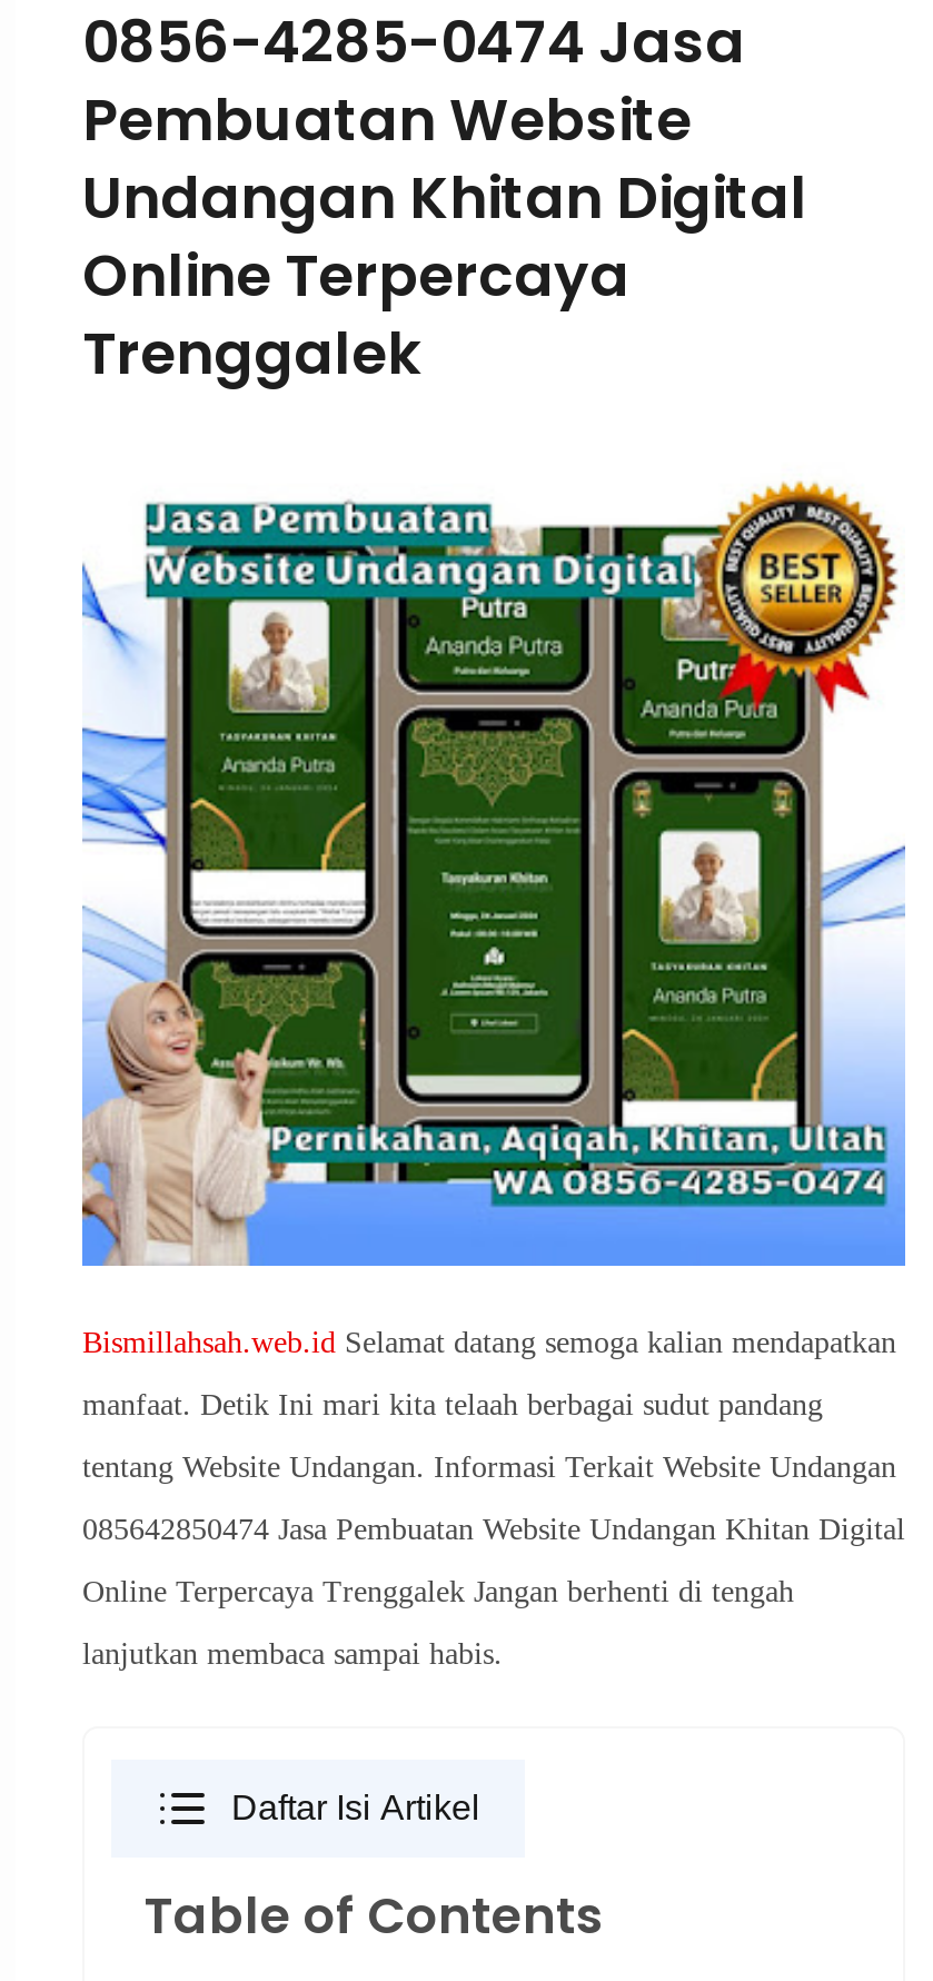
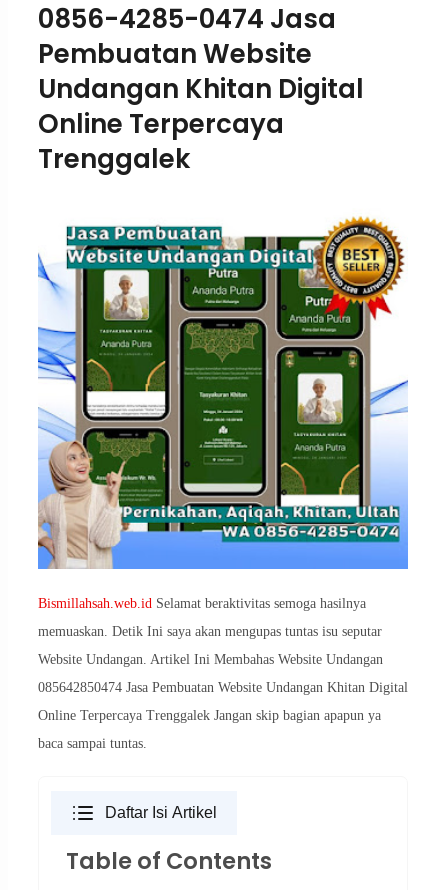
- Bismillahsah.web.id Selamat datang semoga kalian mendapatkan
+ Bismillahsah.web.id Selamat beraktivitas semoga hasilnya

- manfaat. Detik Ini mari kita telaah berbagai sudut pandang
+ memuaskan. Detik Ini saya akan mengupas tuntas isu seputar

- tentang Website Undangan. Informasi Terkait Website Undangan
+ Website Undangan. Artikel Ini Membahas Website Undangan

- Online Terpercaya Trenggalek Jangan berhenti di tengah
+ Online Terpercaya Trenggalek Jangan skip bagian apapun ya

- lanjutkan membaca sampai habis.
+ baca sampai tuntas.
